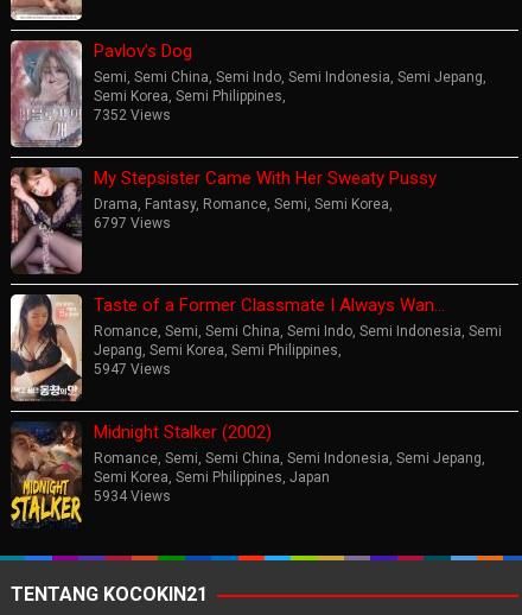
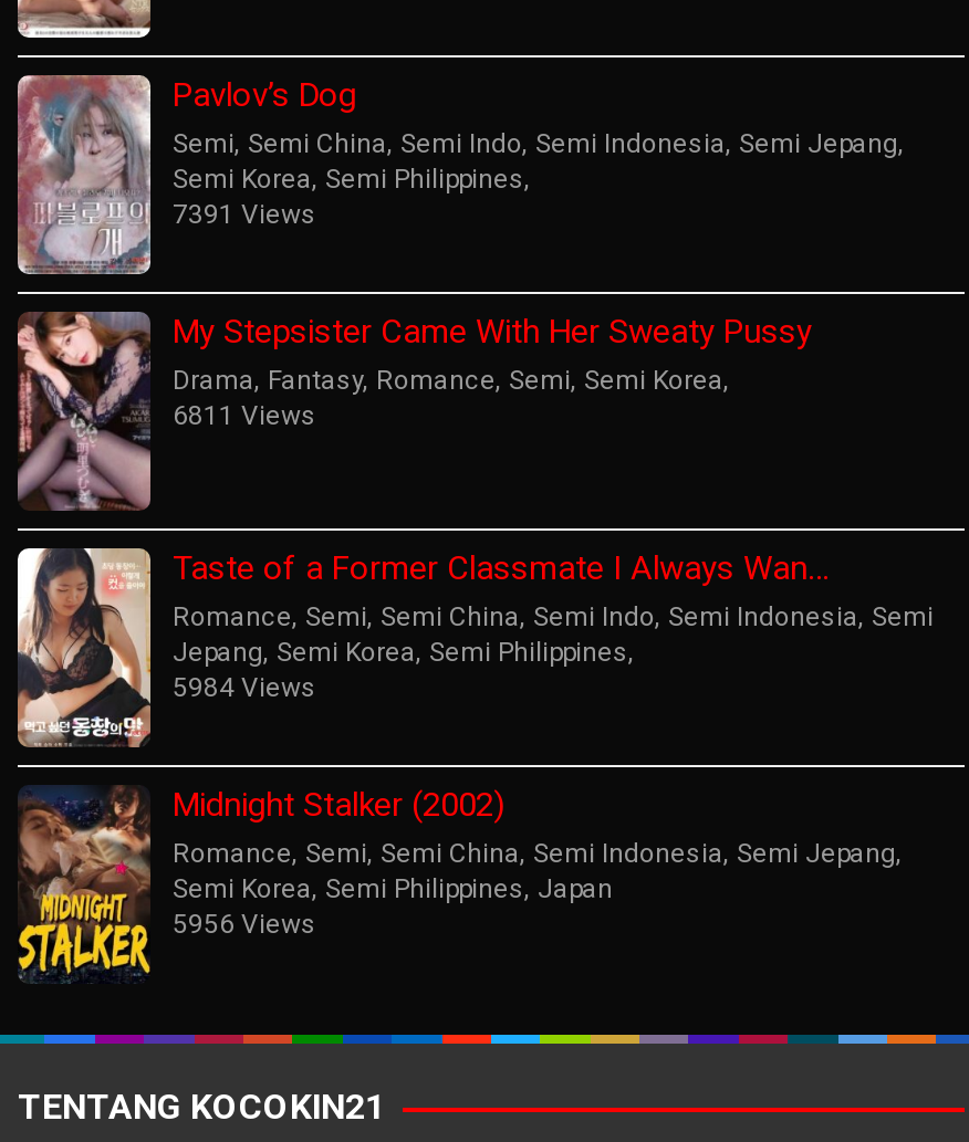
- 7352 Views
+ 7391 Views

- 6797 Views
+ 6811 Views

- 5947 Views
+ 5984 Views

- 5934 Views
+ 5956 Views
